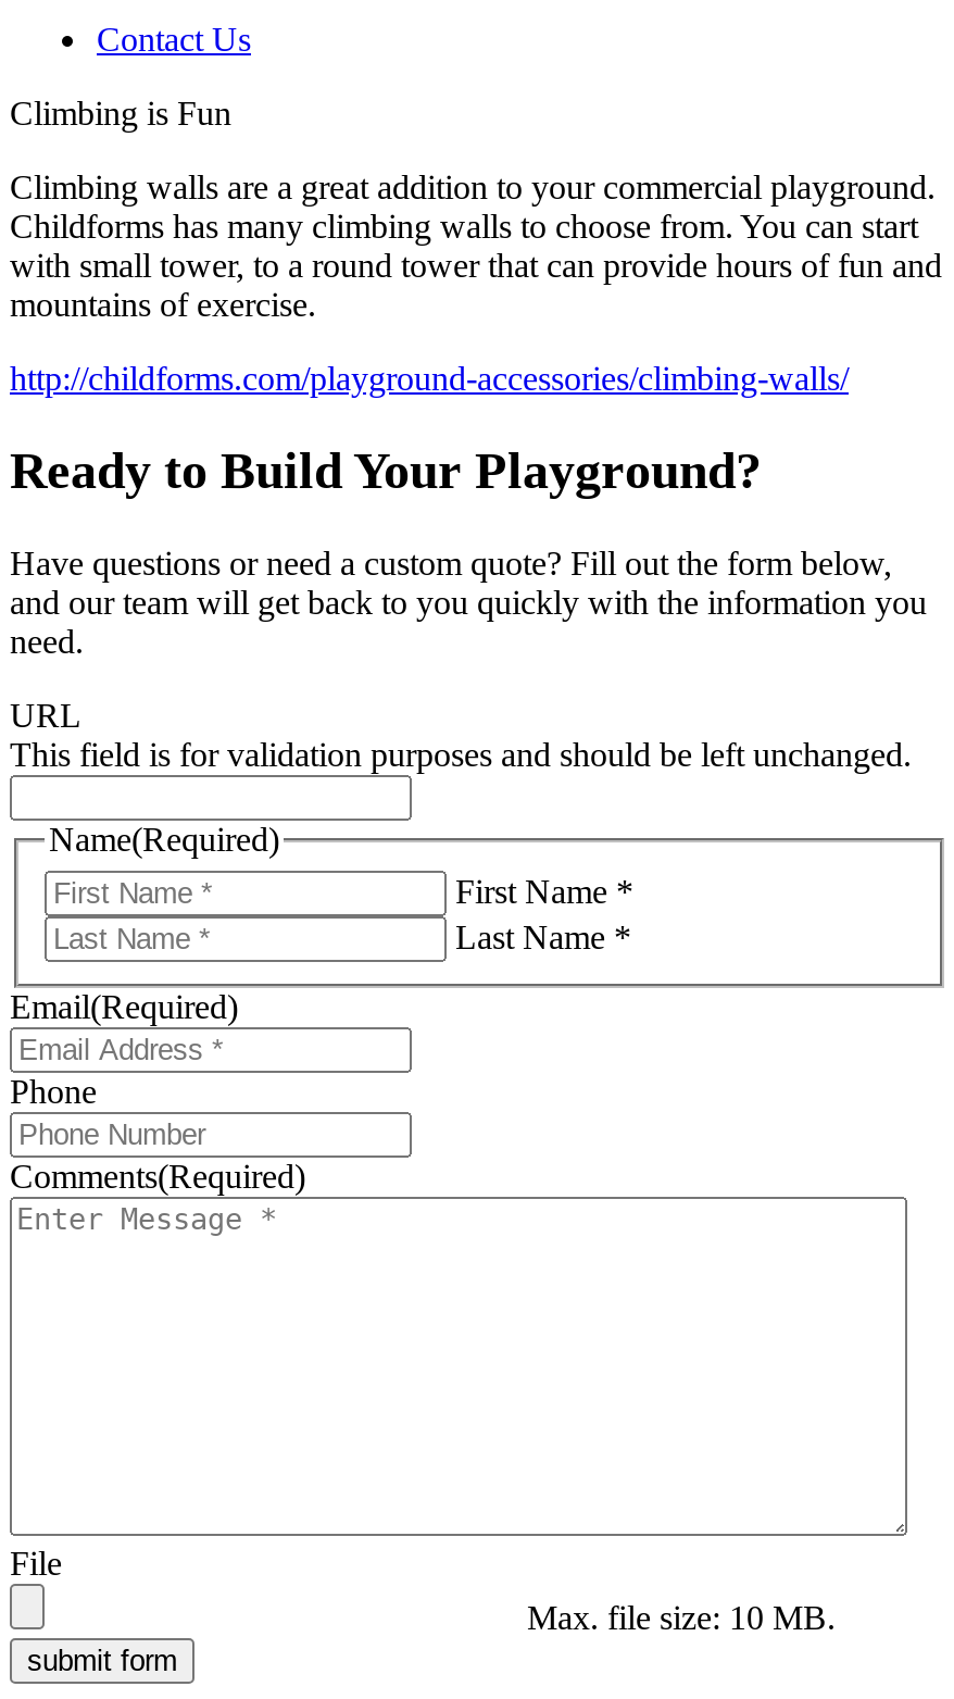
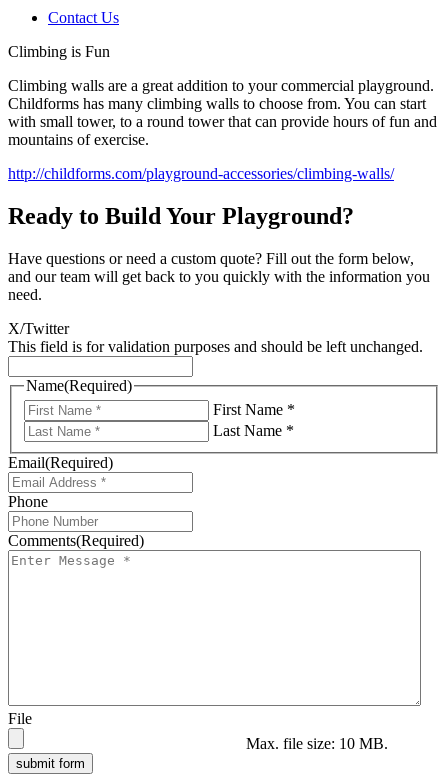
- URL
+ X/Twitter
